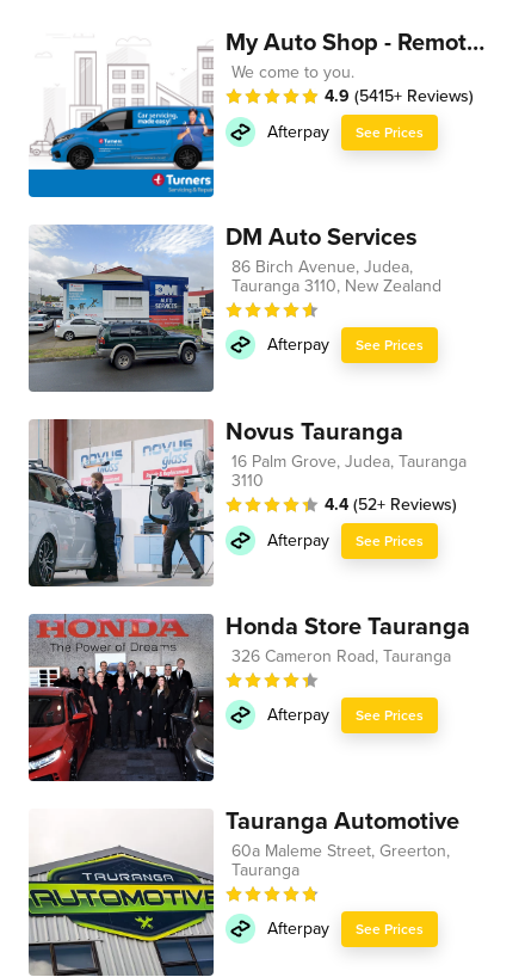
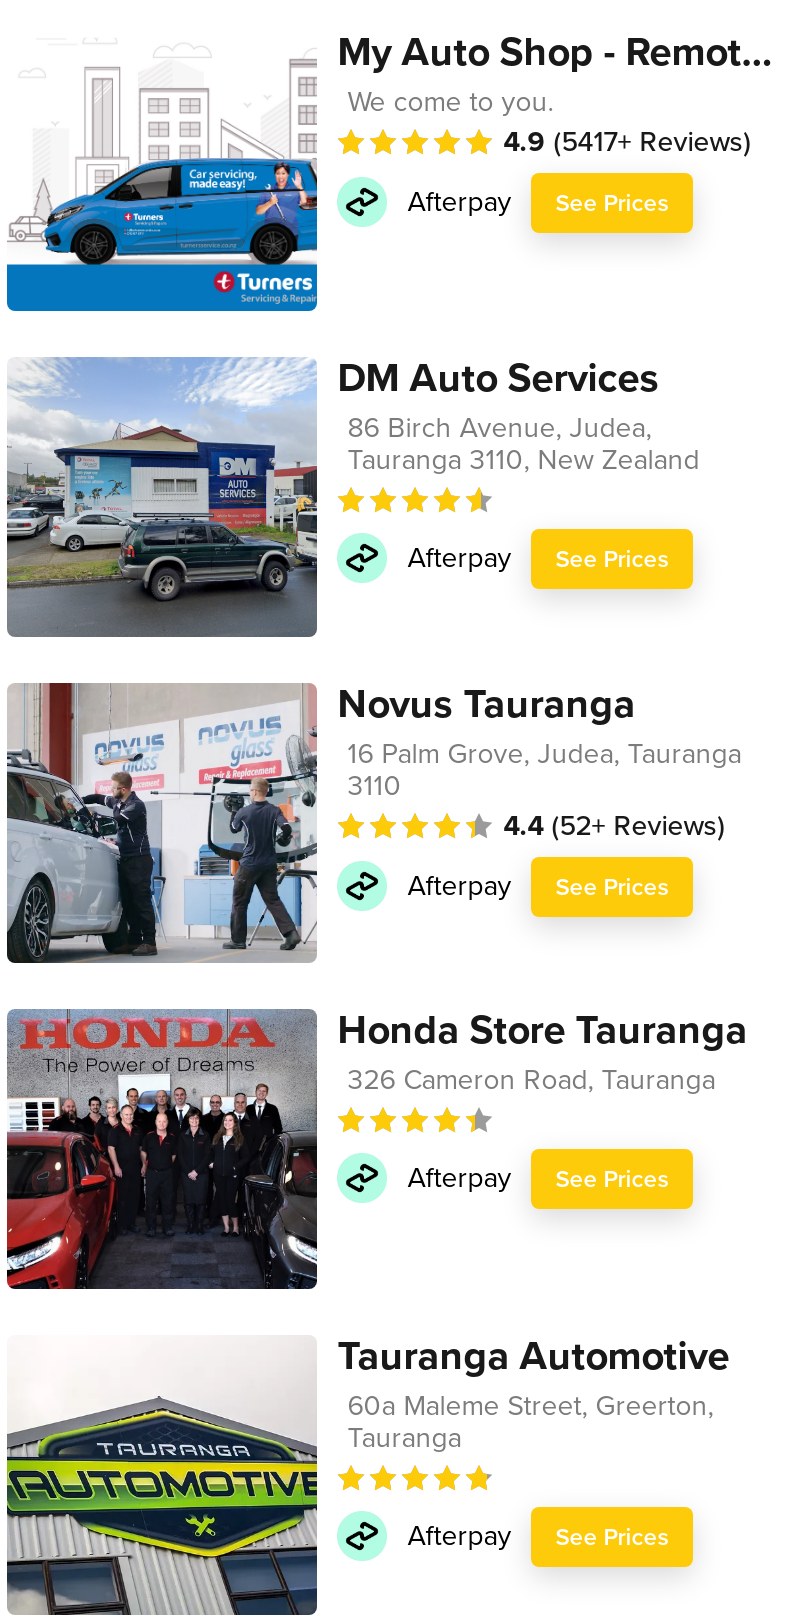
- 4.9 (5415+ Reviews)
+ 4.9 (5417+ Reviews)
